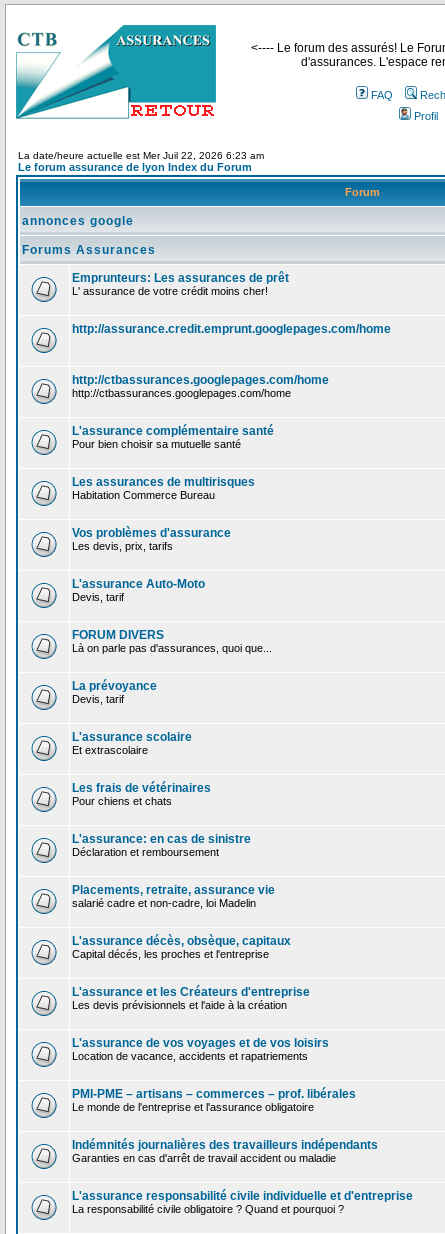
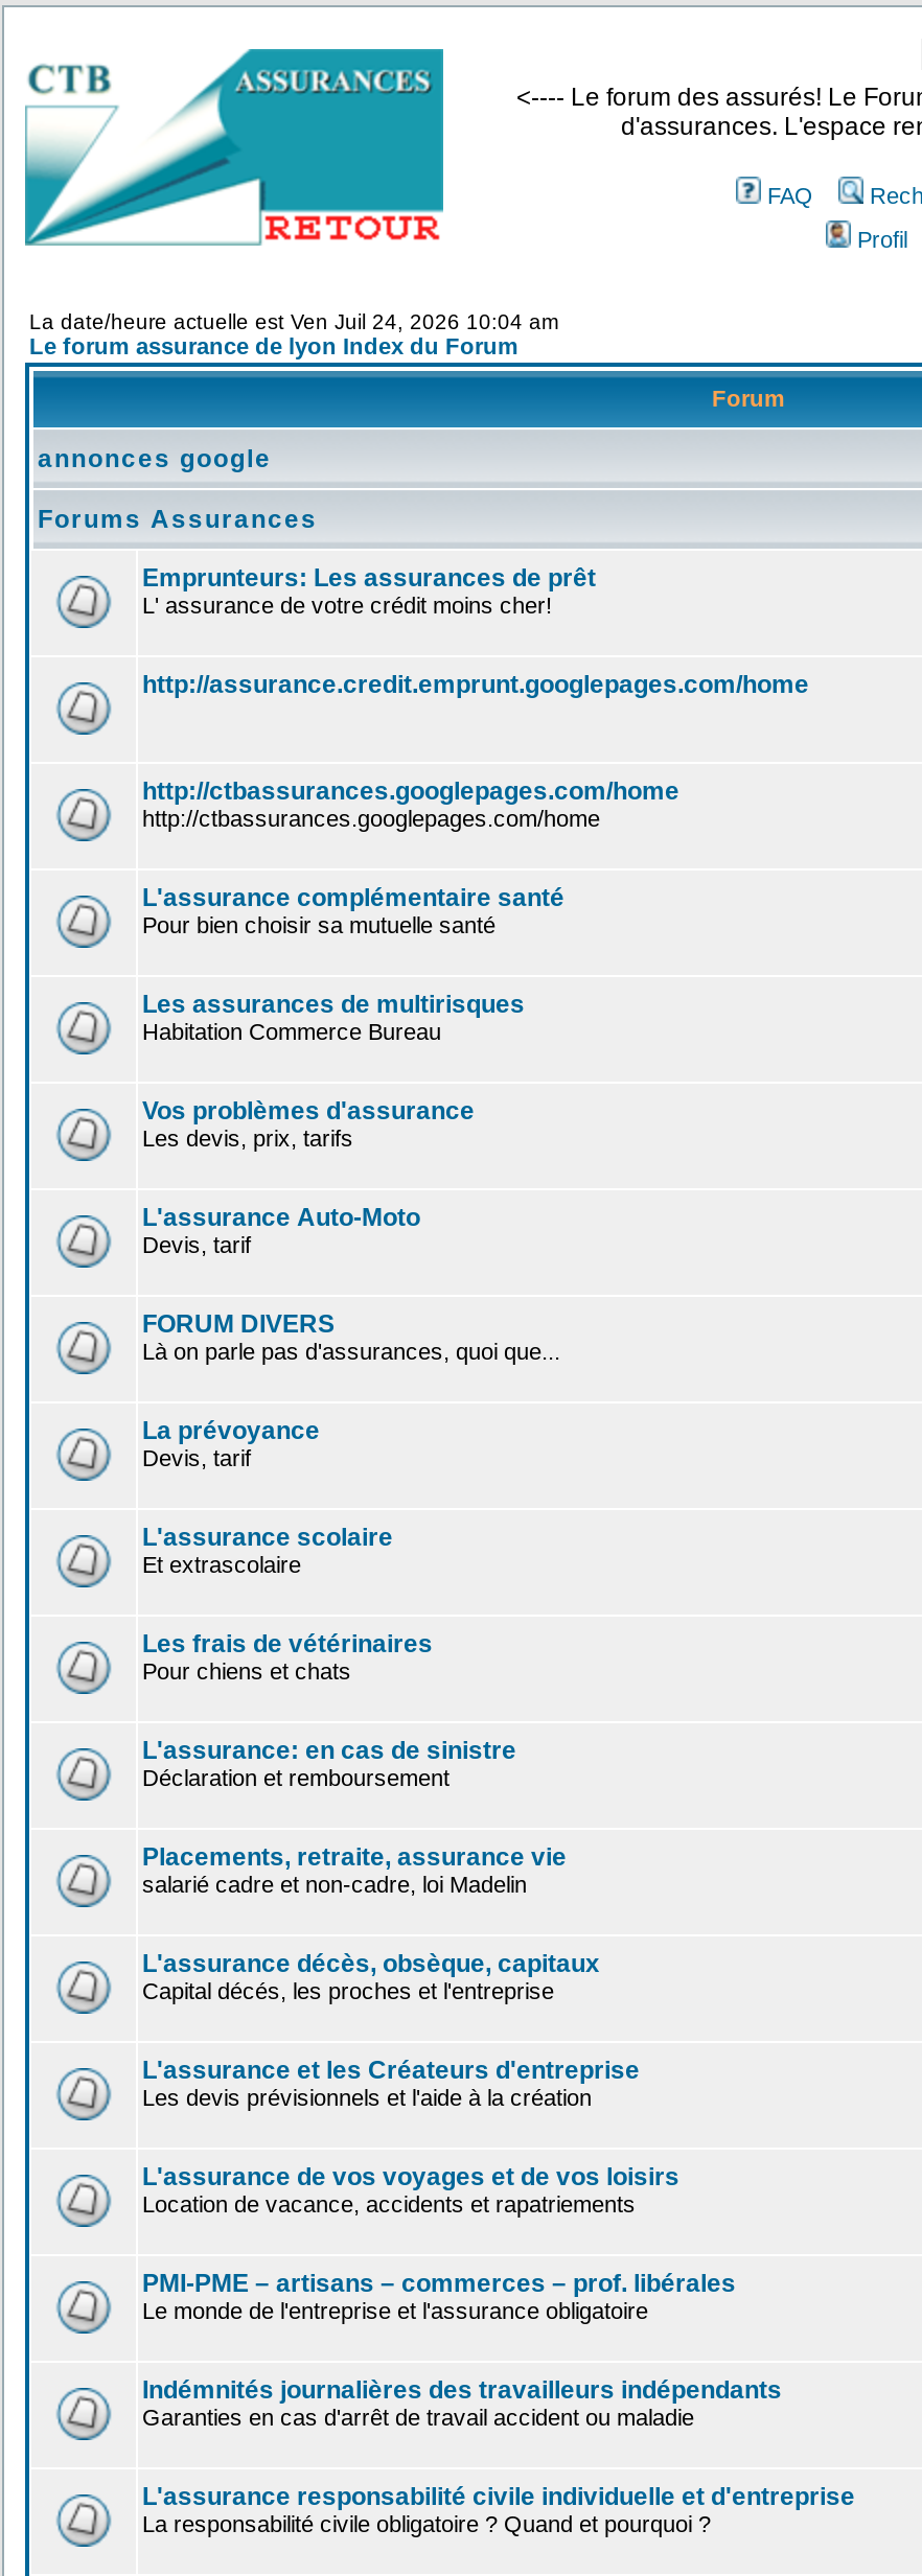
- La date/heure actuelle est Mer Juil 22, 2026 6:23 am
+ La date/heure actuelle est Ven Juil 24, 2026 10:04 am
